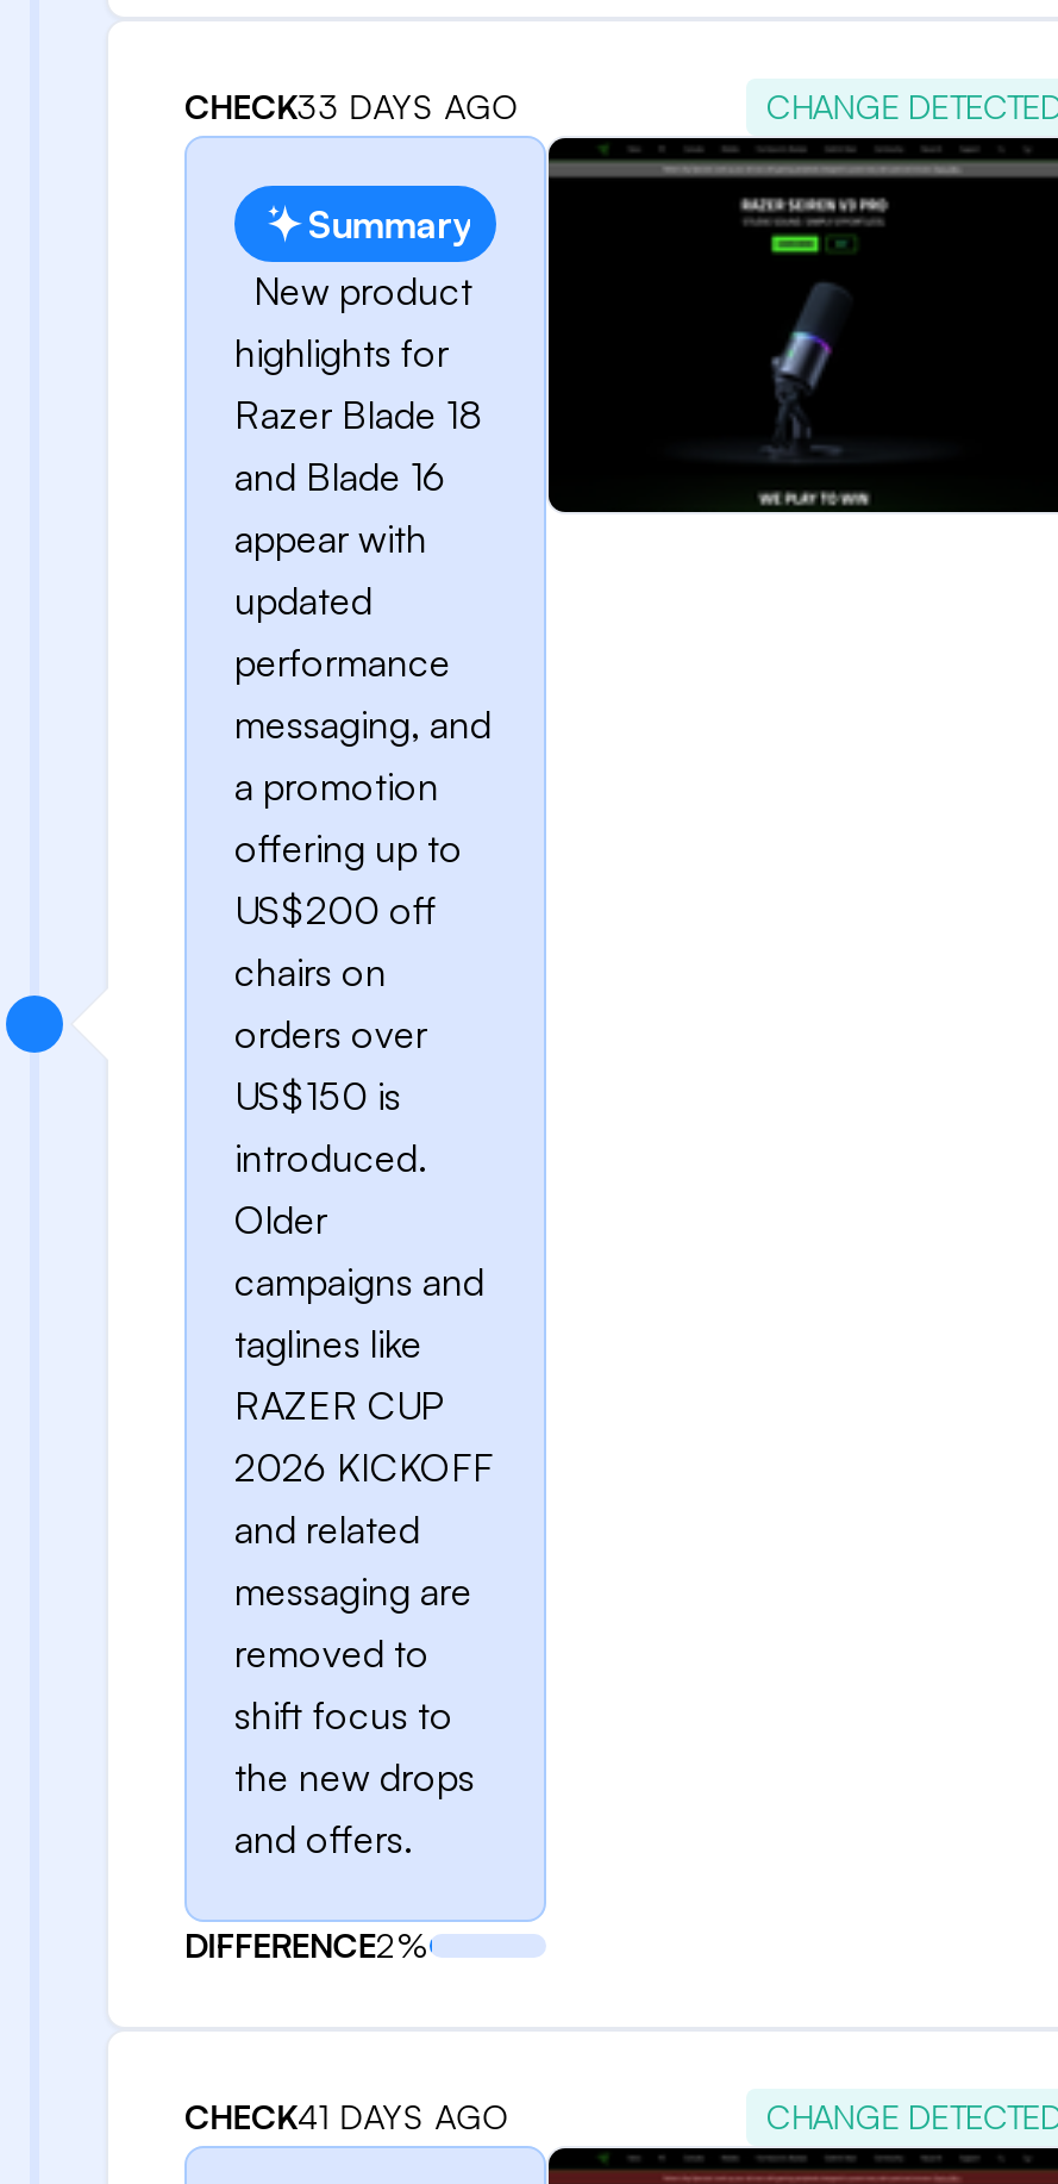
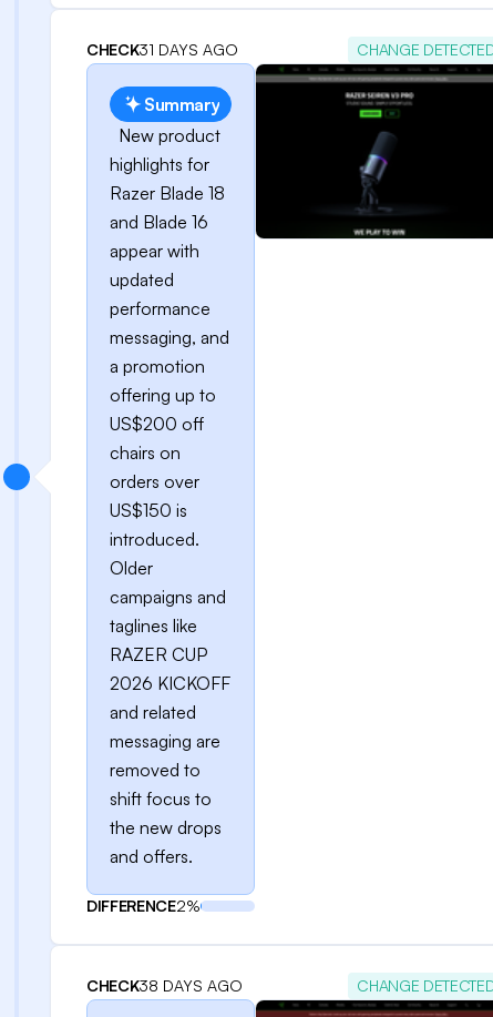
- CHECK33 DAYS AGO
+ CHECK31 DAYS AGO

- CHECK41 DAYS AGO
+ CHECK38 DAYS AGO
